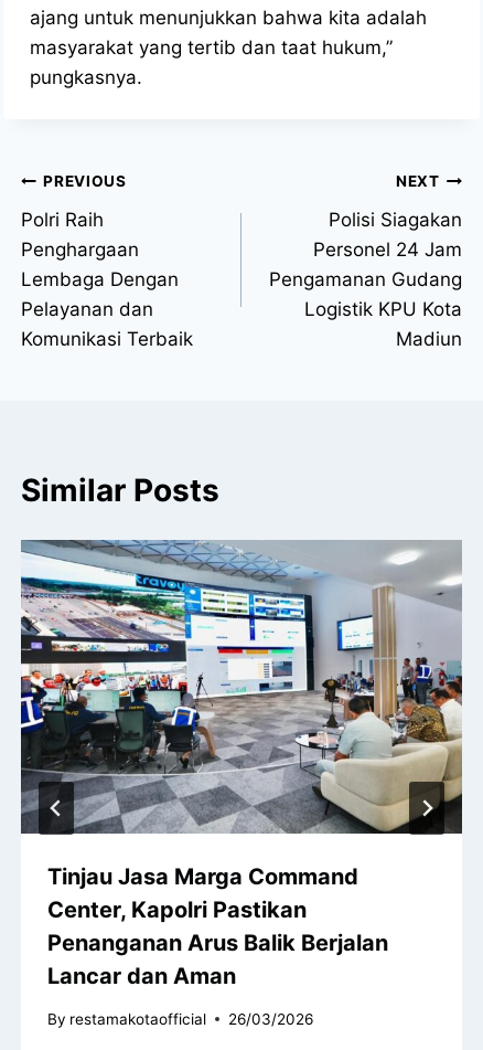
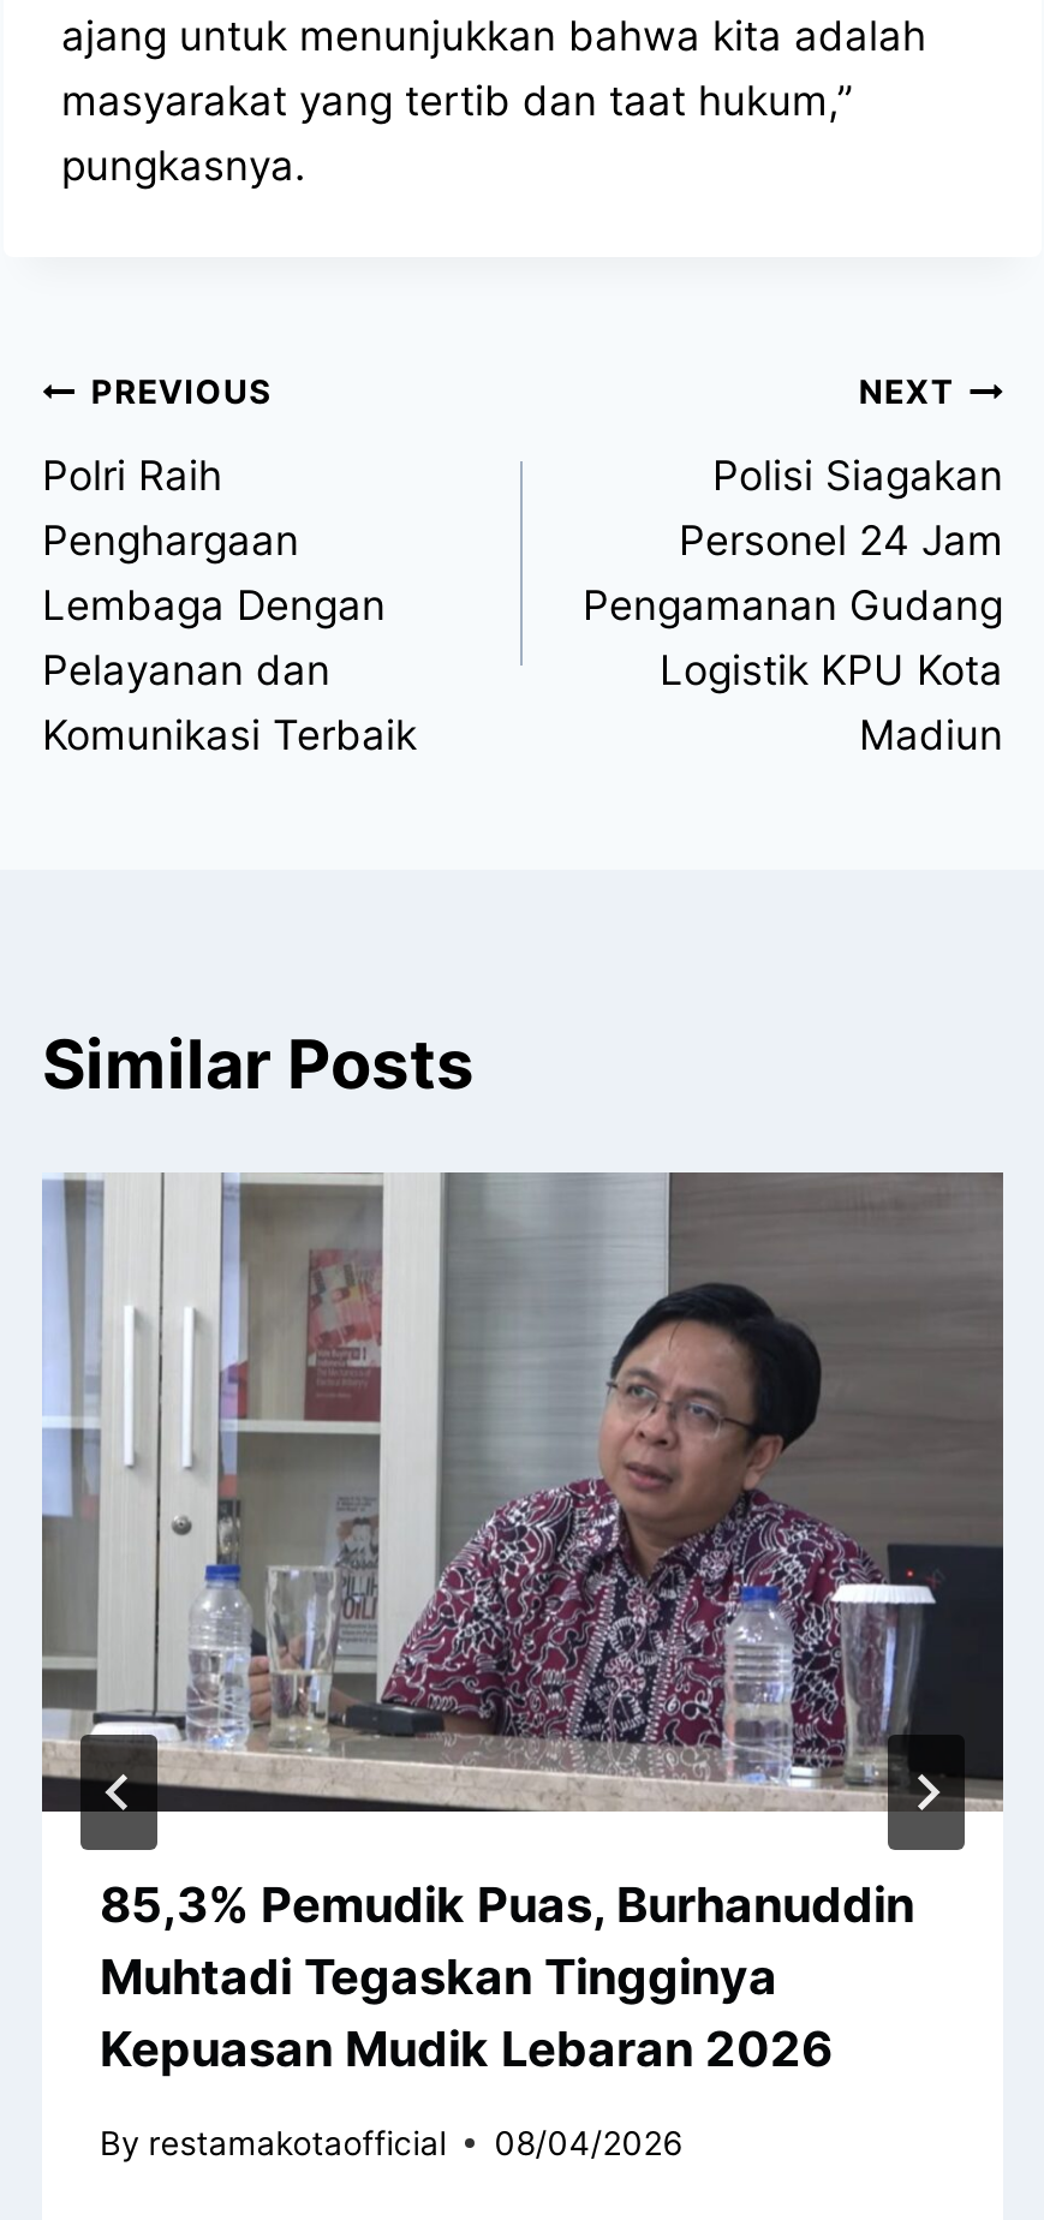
- [image]
- Tinjau Jasa Marga Command
- Center, Kapolri Pastikan
- Penanganan Arus Balik Berjalan
- Lancar dan Aman
+ [image]
+ 85,3% Pemudik Puas, Burhanuddin
+ Muhtadi Tegaskan Tingginya
+ Kepuasan Mudik Lebaran 2026

- By restamakotaofficial 26/03/2026
+ By restamakotaofficial 08/04/2026
